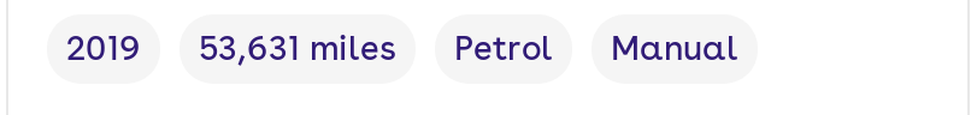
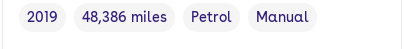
- 2019 53,631 miles Petrol Manual
+ 2019 48,386 miles Petrol Manual
